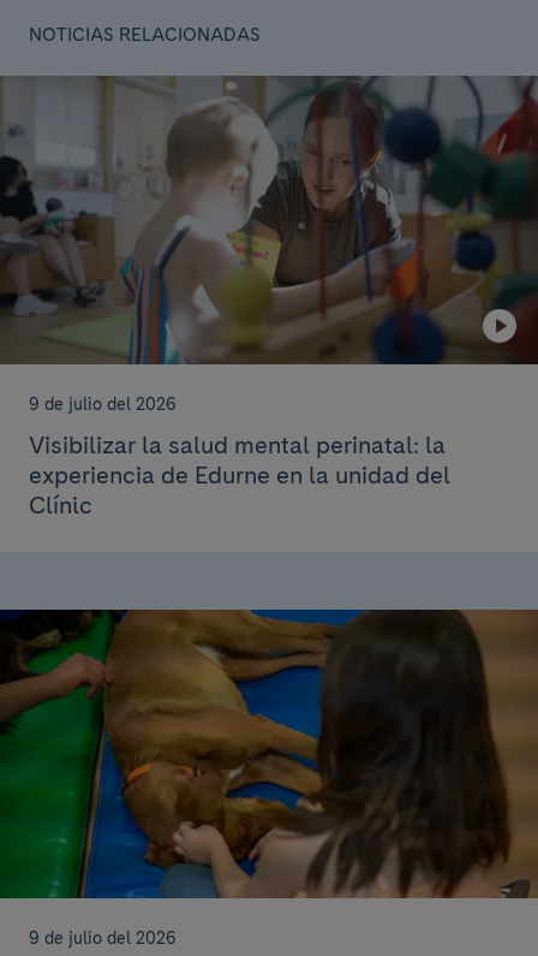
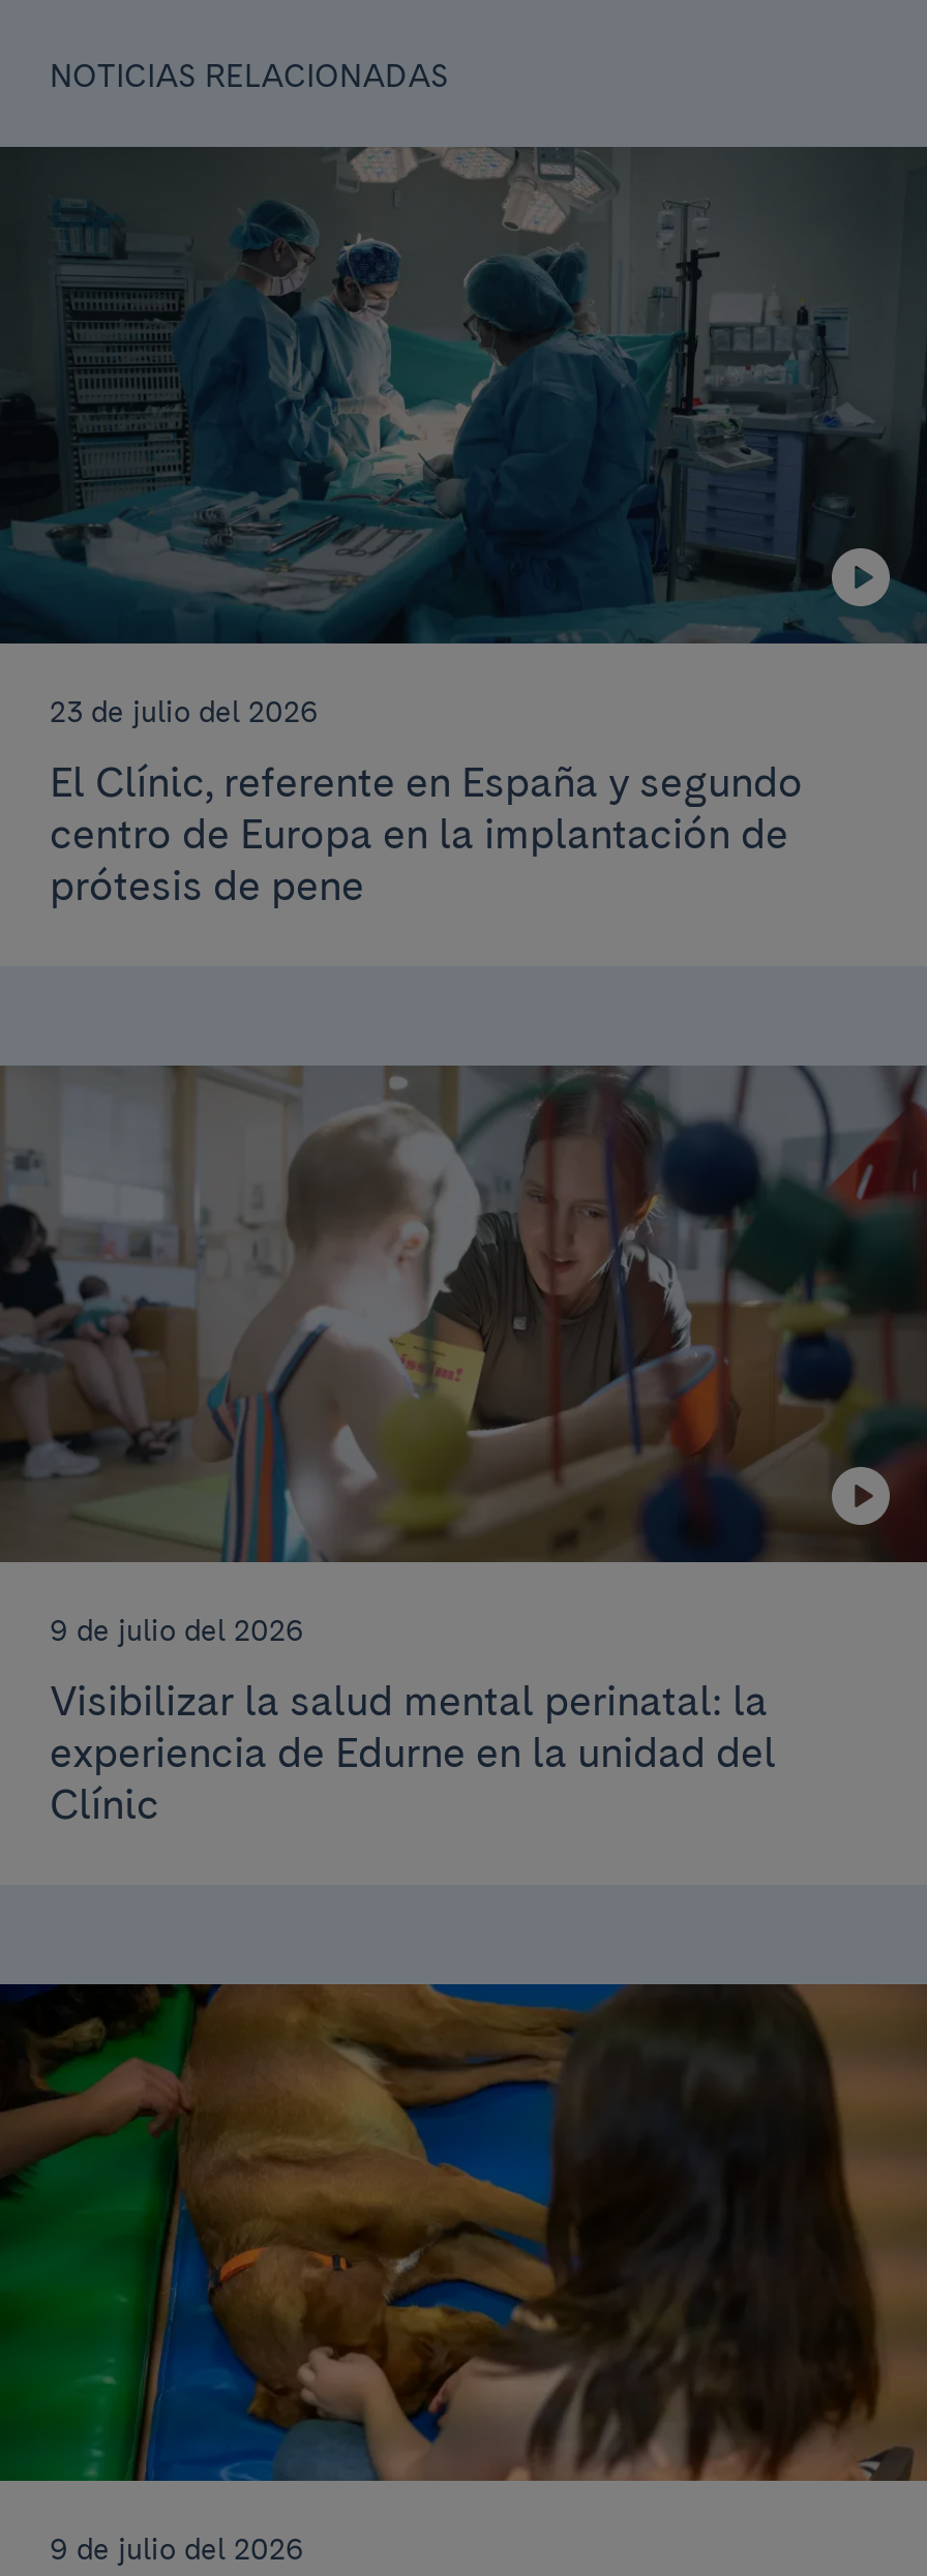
+ [image]
+ 23 de julio del 2026
+ El Clínic, referente en España y segundo
+ centro de Europa en la implantación de
+ prótesis de pene
